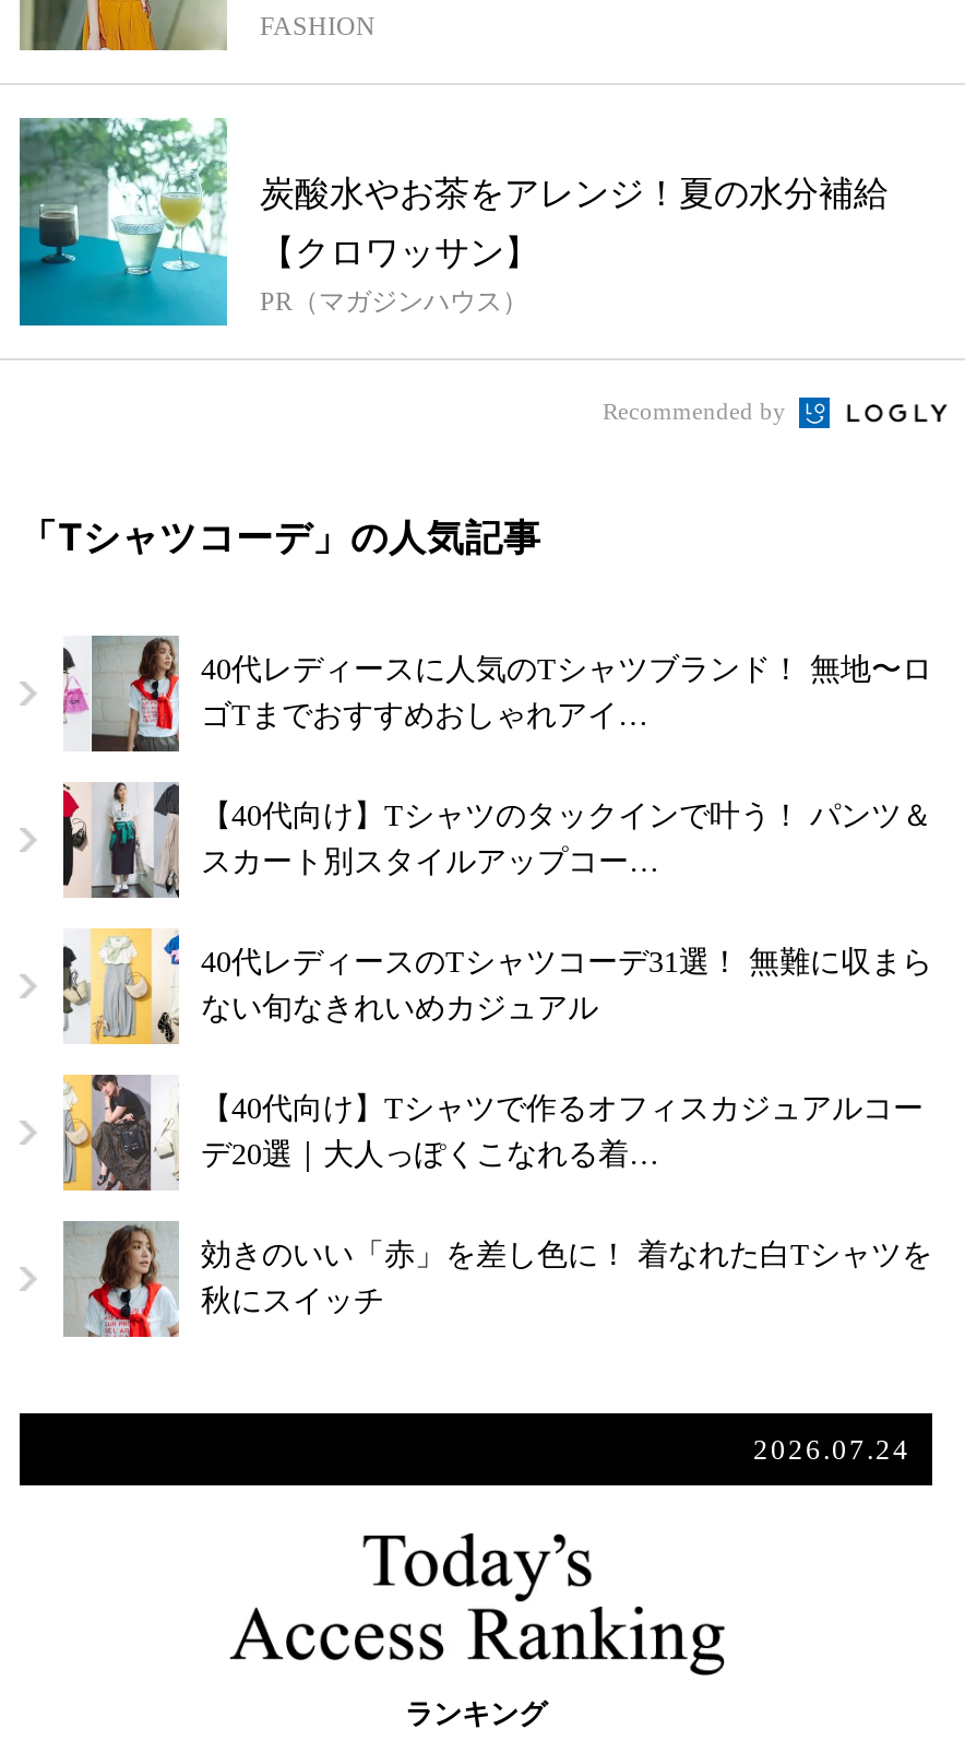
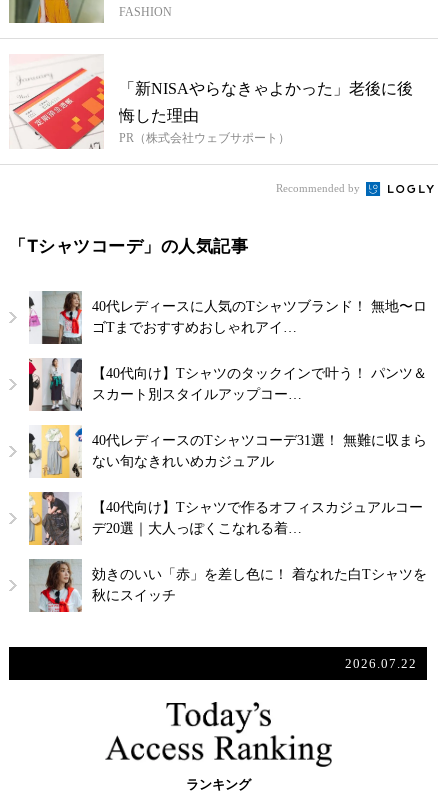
- [image]
- 炭酸水やお茶をアレンジ！夏の水分補給
+ [image]
+ 「新NISAやらなきゃよかった」老後に後

- 【クロワッサン】
- PR（マガジンハウス）
+ 悔した理由
+ PR（株式会社ウェブサポート）

- 2026.07.24
+ 2026.07.22
